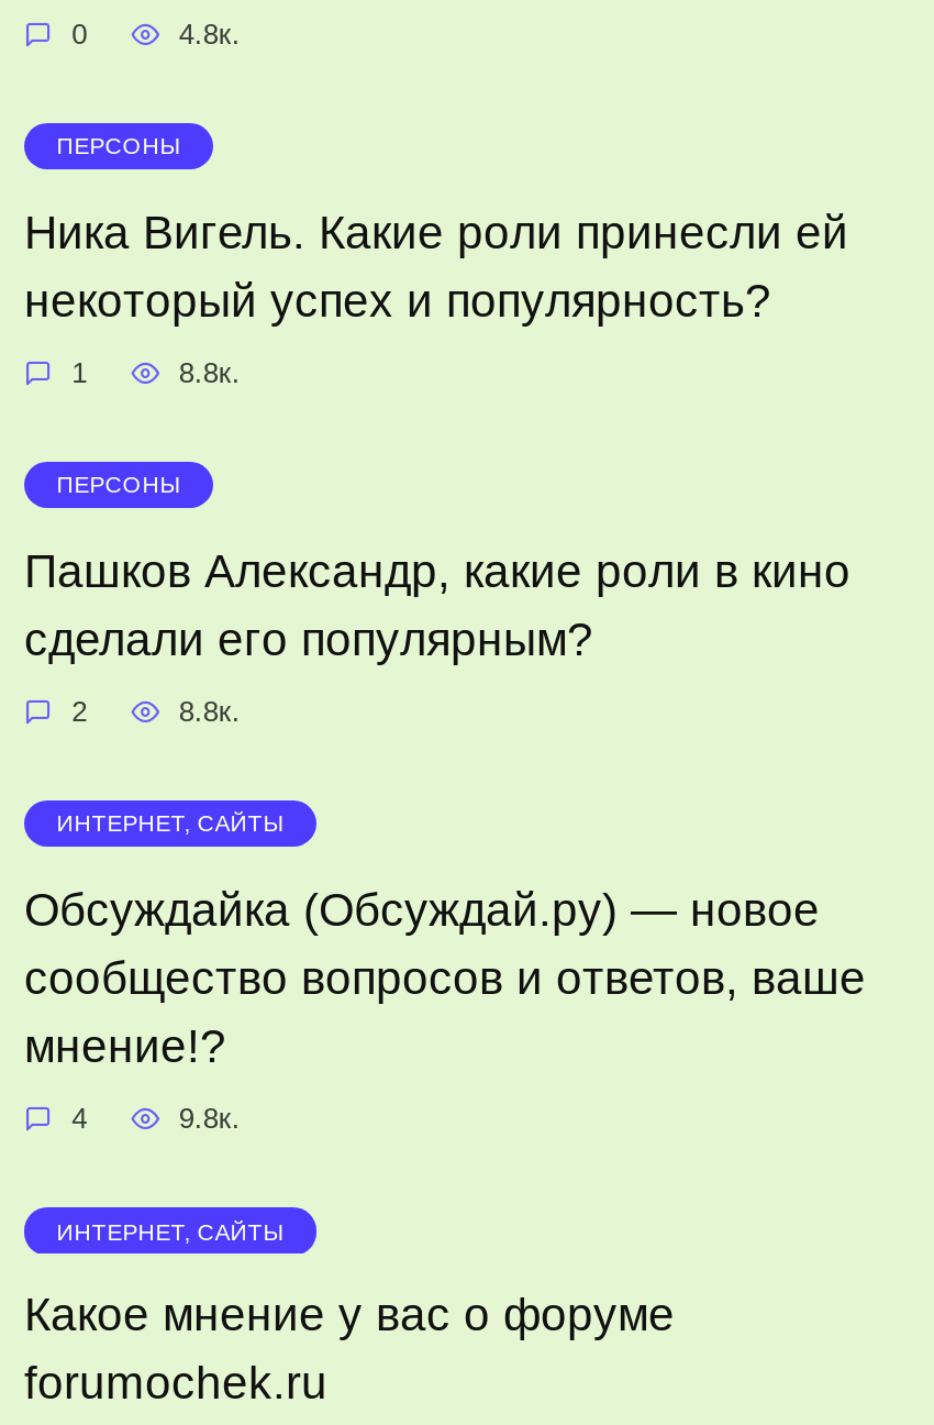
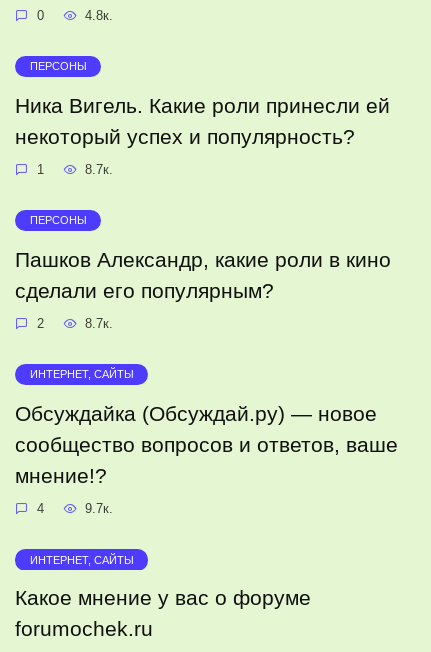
- 8.8к.
+ 8.7к.

- 8.8к.
+ 8.7к.

- 9.8к.
+ 9.7к.
